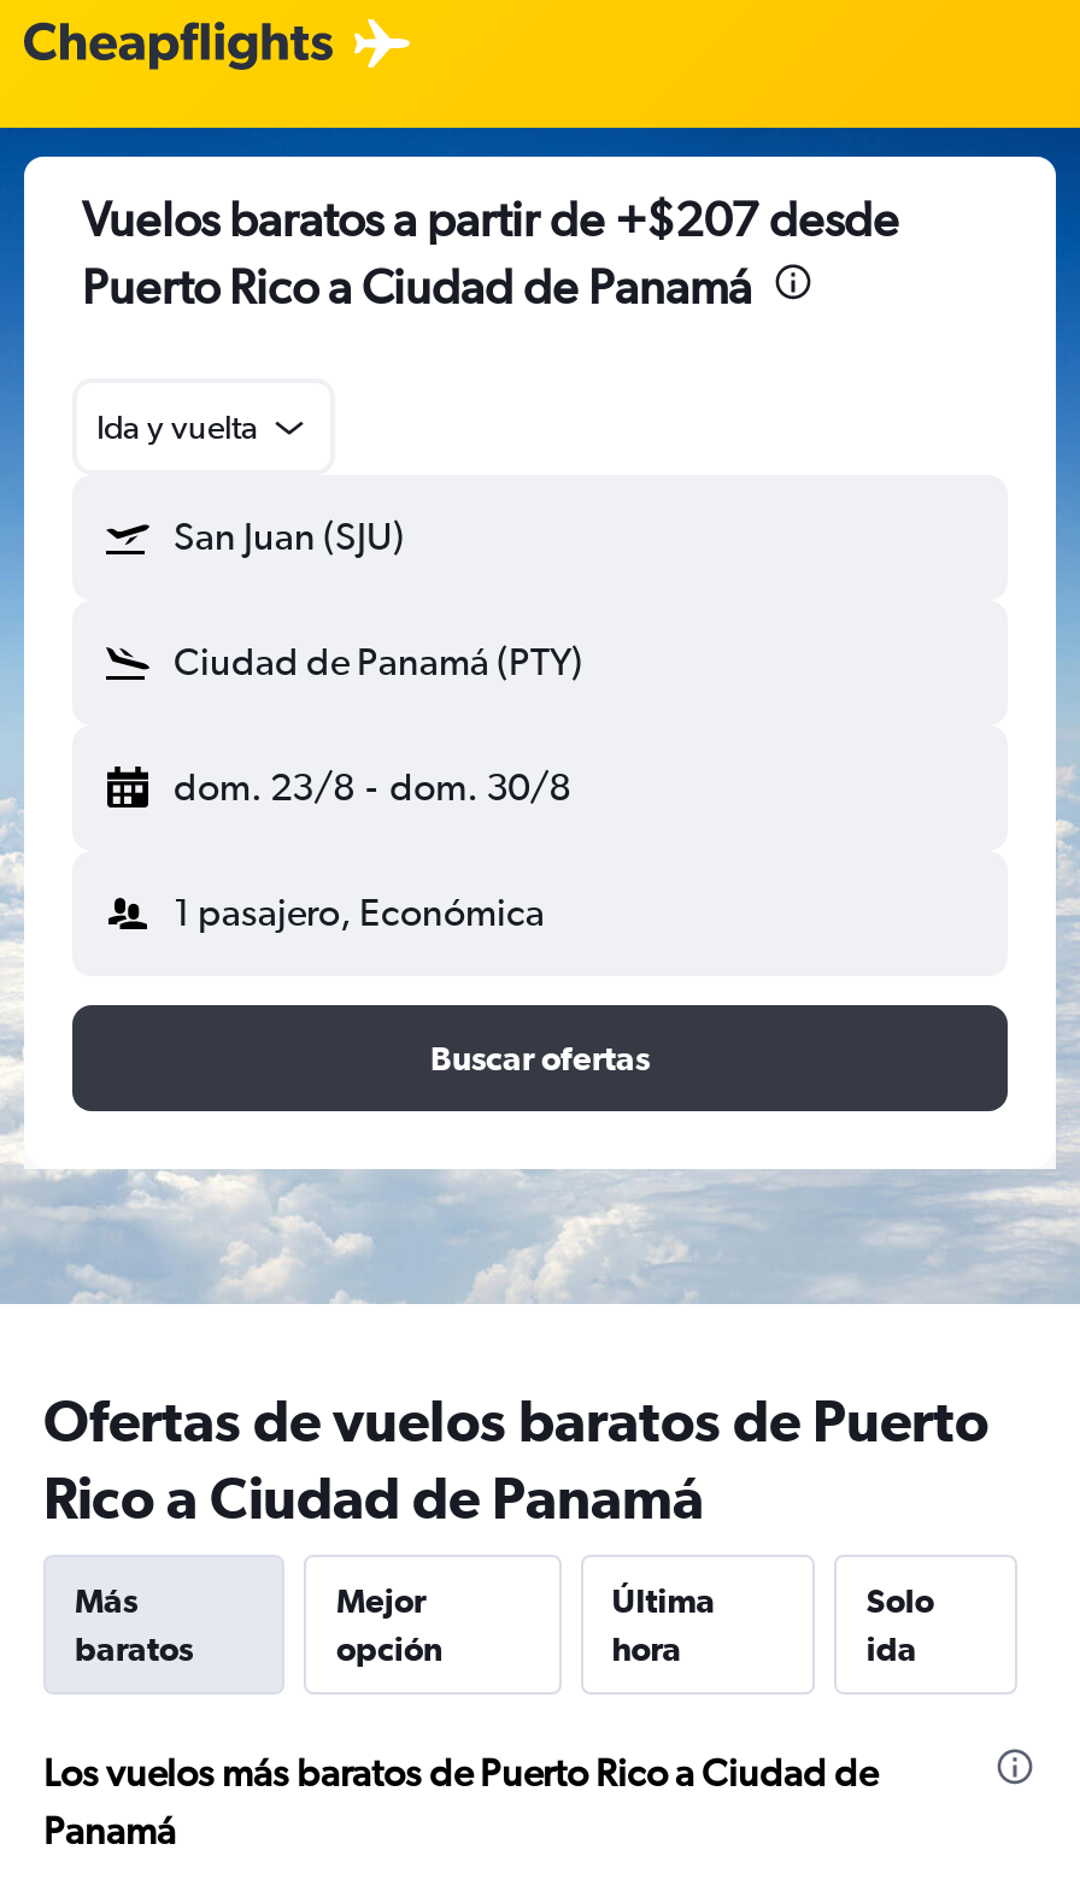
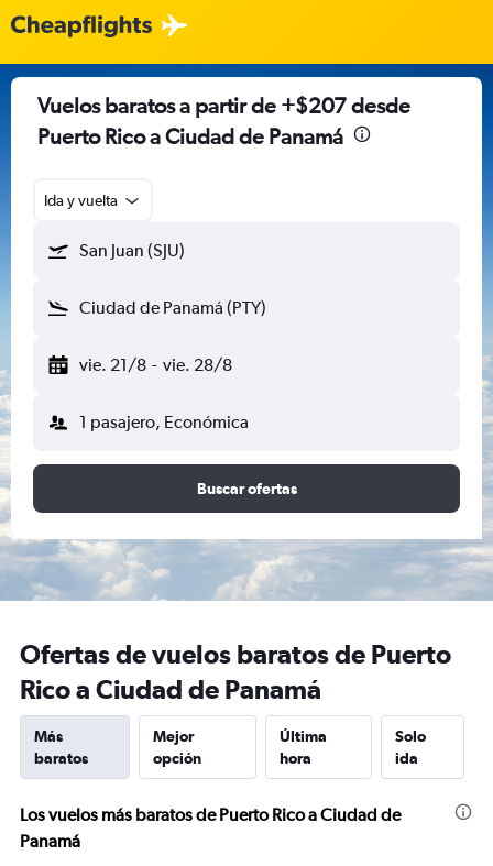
- dom. 23/8 - dom. 30/8
+ vie. 21/8 - vie. 28/8
